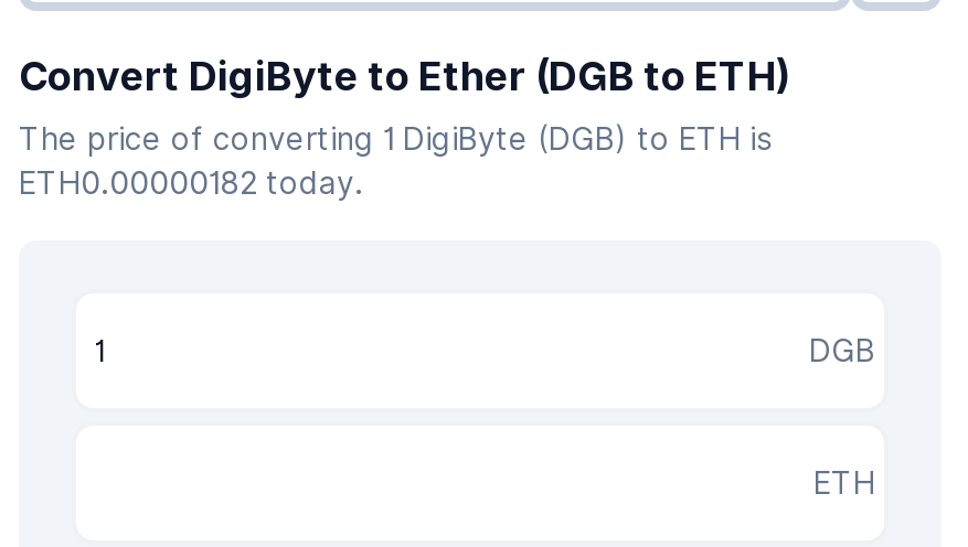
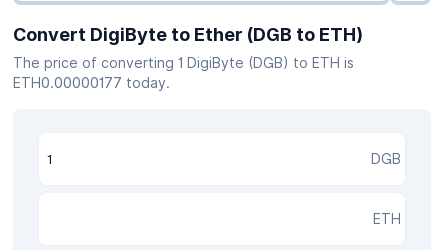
- ETH0.00000182 today.
+ ETH0.00000177 today.
